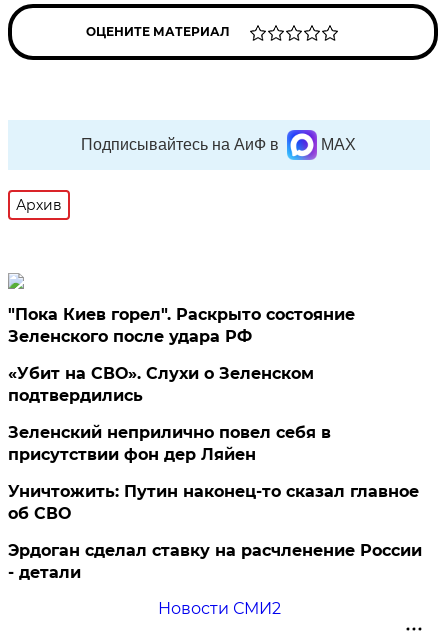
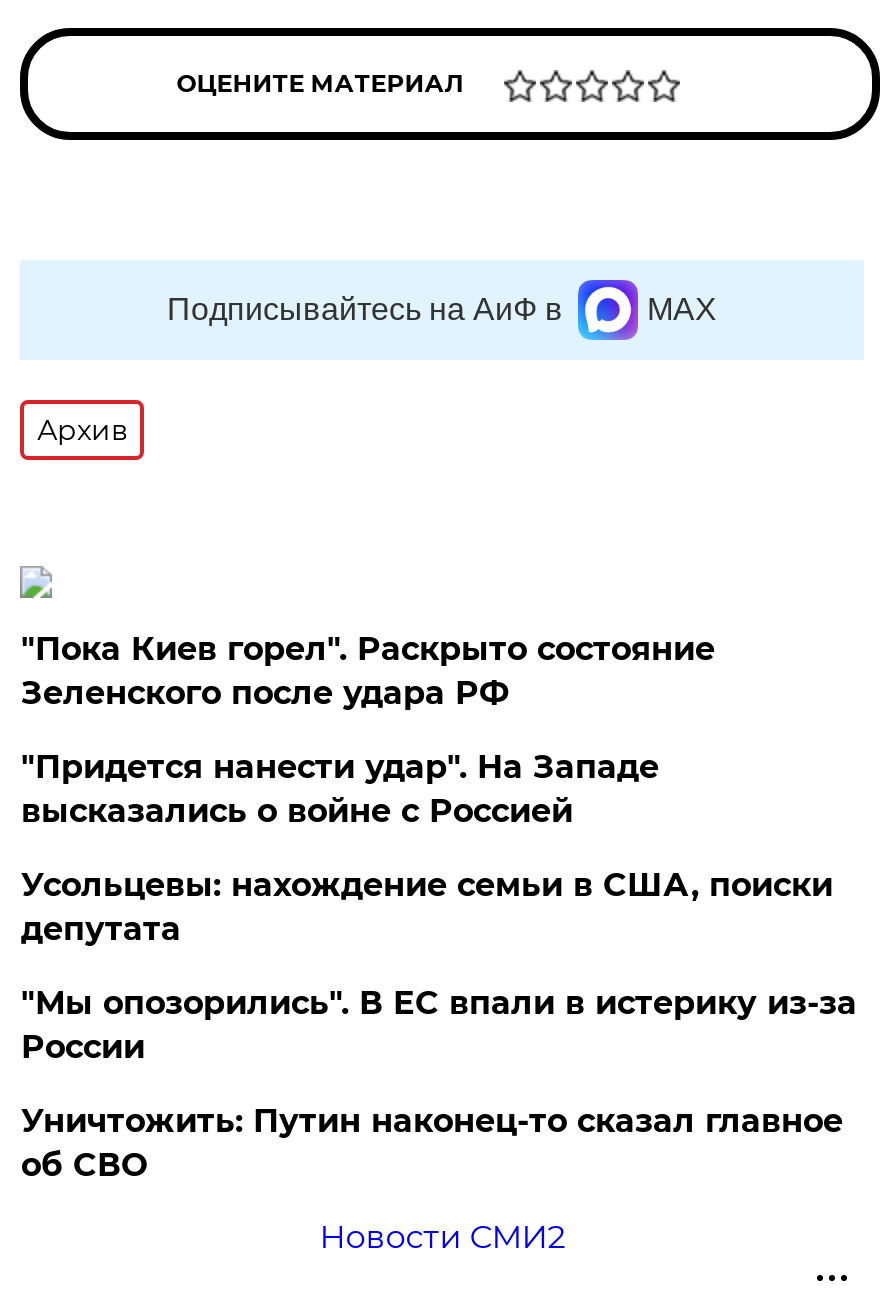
- «Убит на СВО». Слухи о Зеленском
- подтвердились
- Зеленский неприлично повел cебя в
- присутствии фон дер Ляйен
+ "Придется нанести удар". На Западе
+ высказались о войне с Россией
+ Усольцевы: нахождение семьи в США, поиски
+ депутата
+ "Мы опозорились". В ЕС впали в истерику из-за
+ России

moved down: Уничтожить: Путин наконец-то сказал главное | об СВО

- Эрдоган сделал ставку на расчленение России
- - детали
